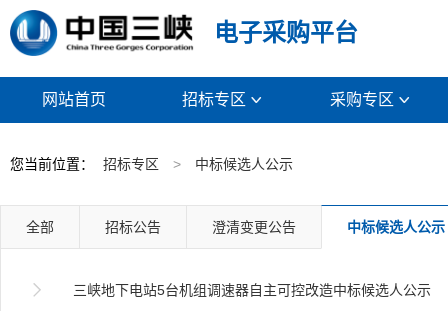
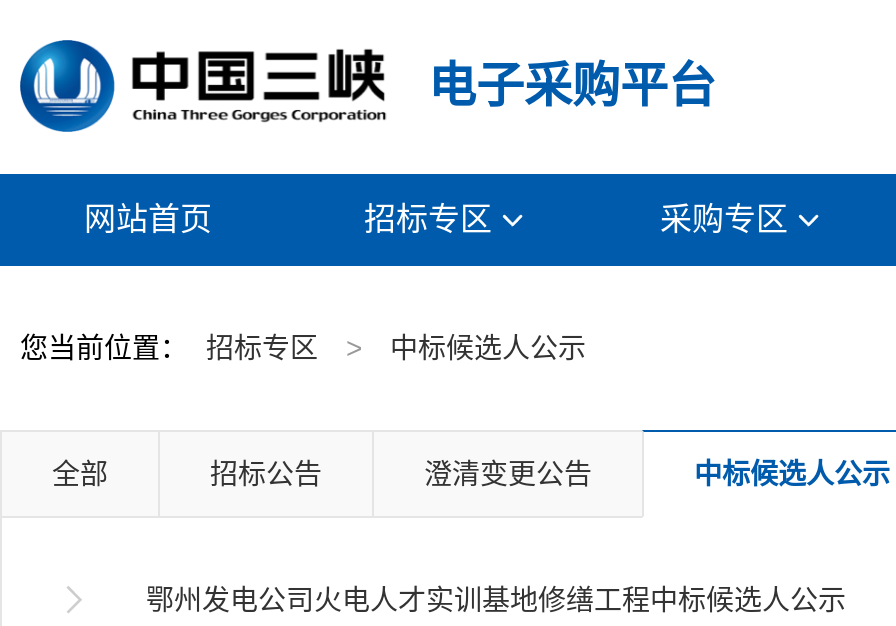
- 三峡地下电站5台机组调速器自主可控改造中标候选人公示
+ 鄂州发电公司火电人才实训基地修缮工程中标候选人公示
